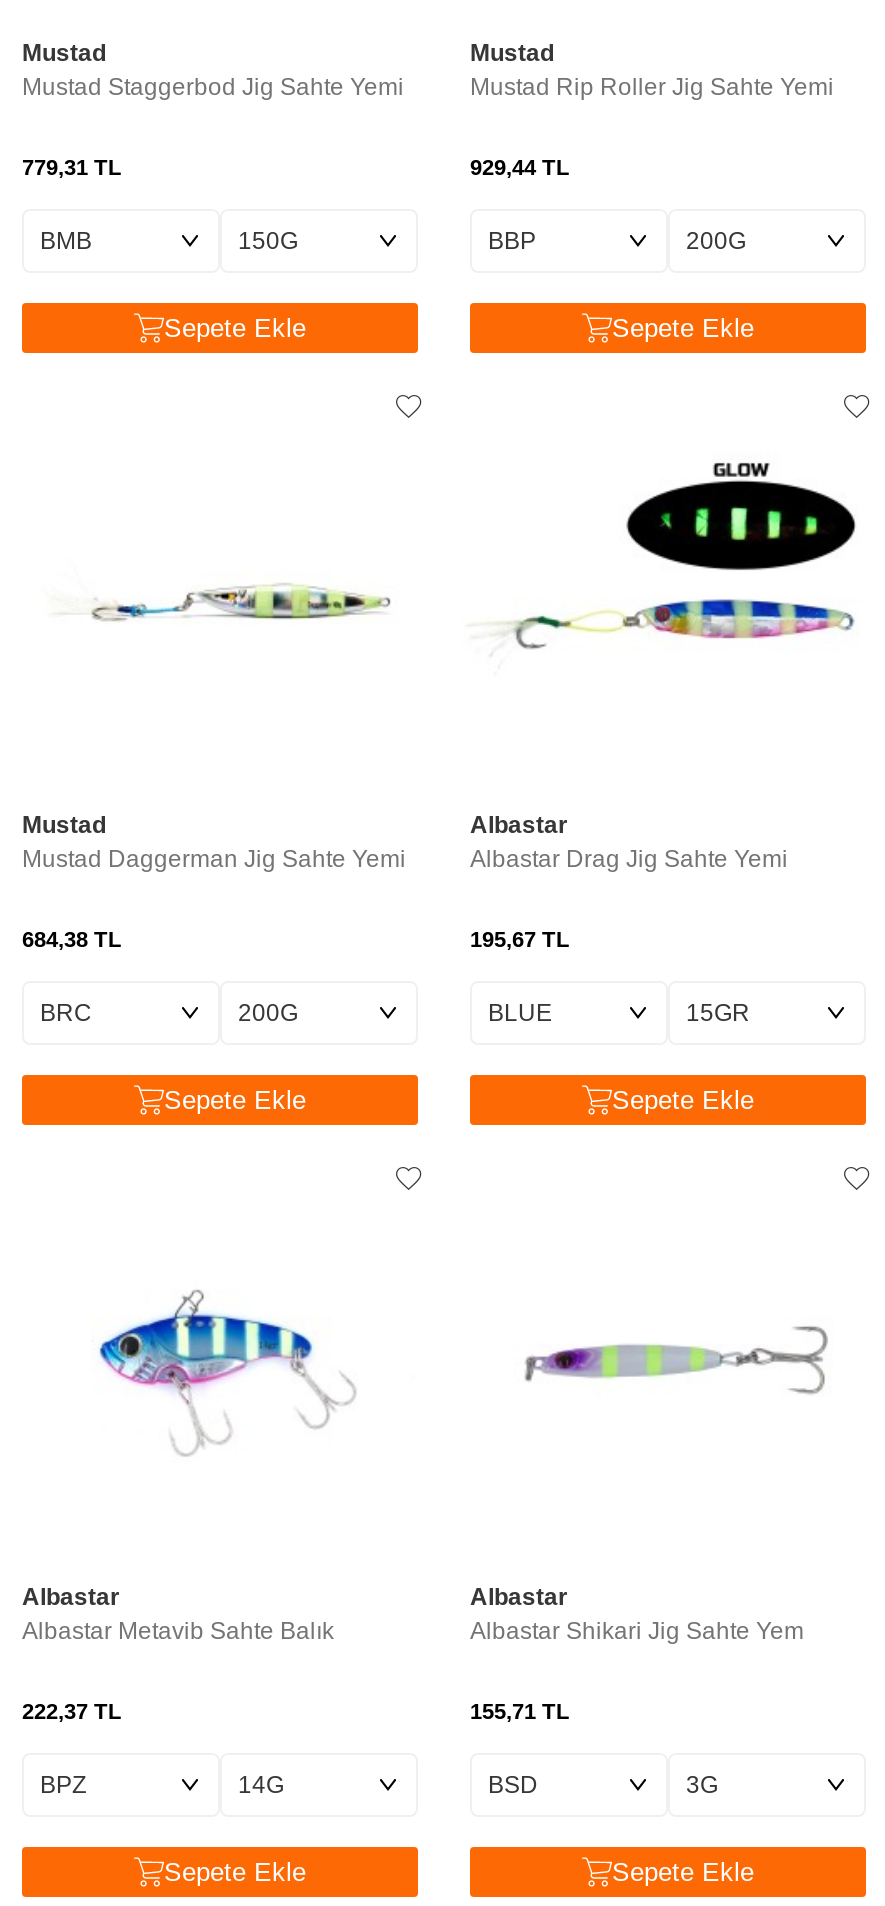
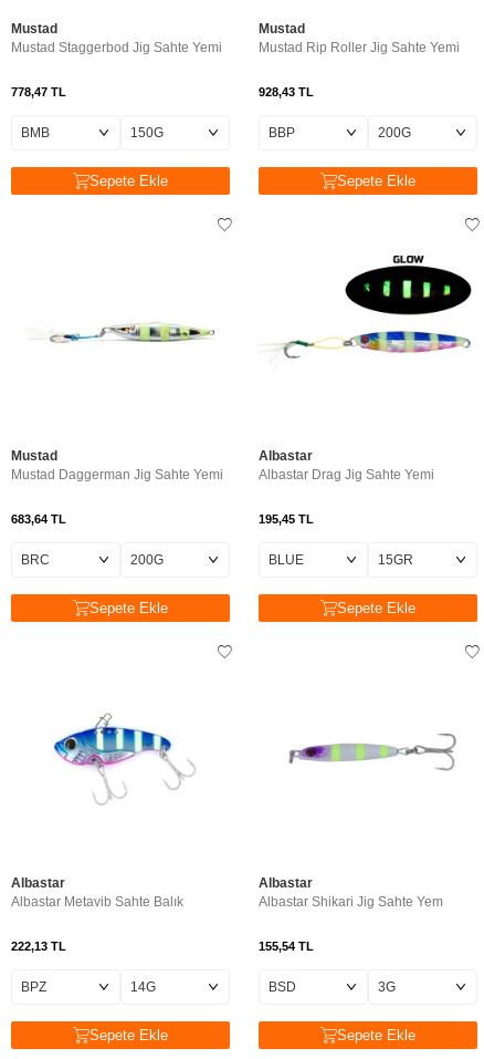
- 779,31 TL
+ 778,47 TL

- 929,44 TL
+ 928,43 TL

- 684,38 TL
+ 683,64 TL

- 195,67 TL
+ 195,45 TL

- 222,37 TL
+ 222,13 TL

- 155,71 TL
+ 155,54 TL
